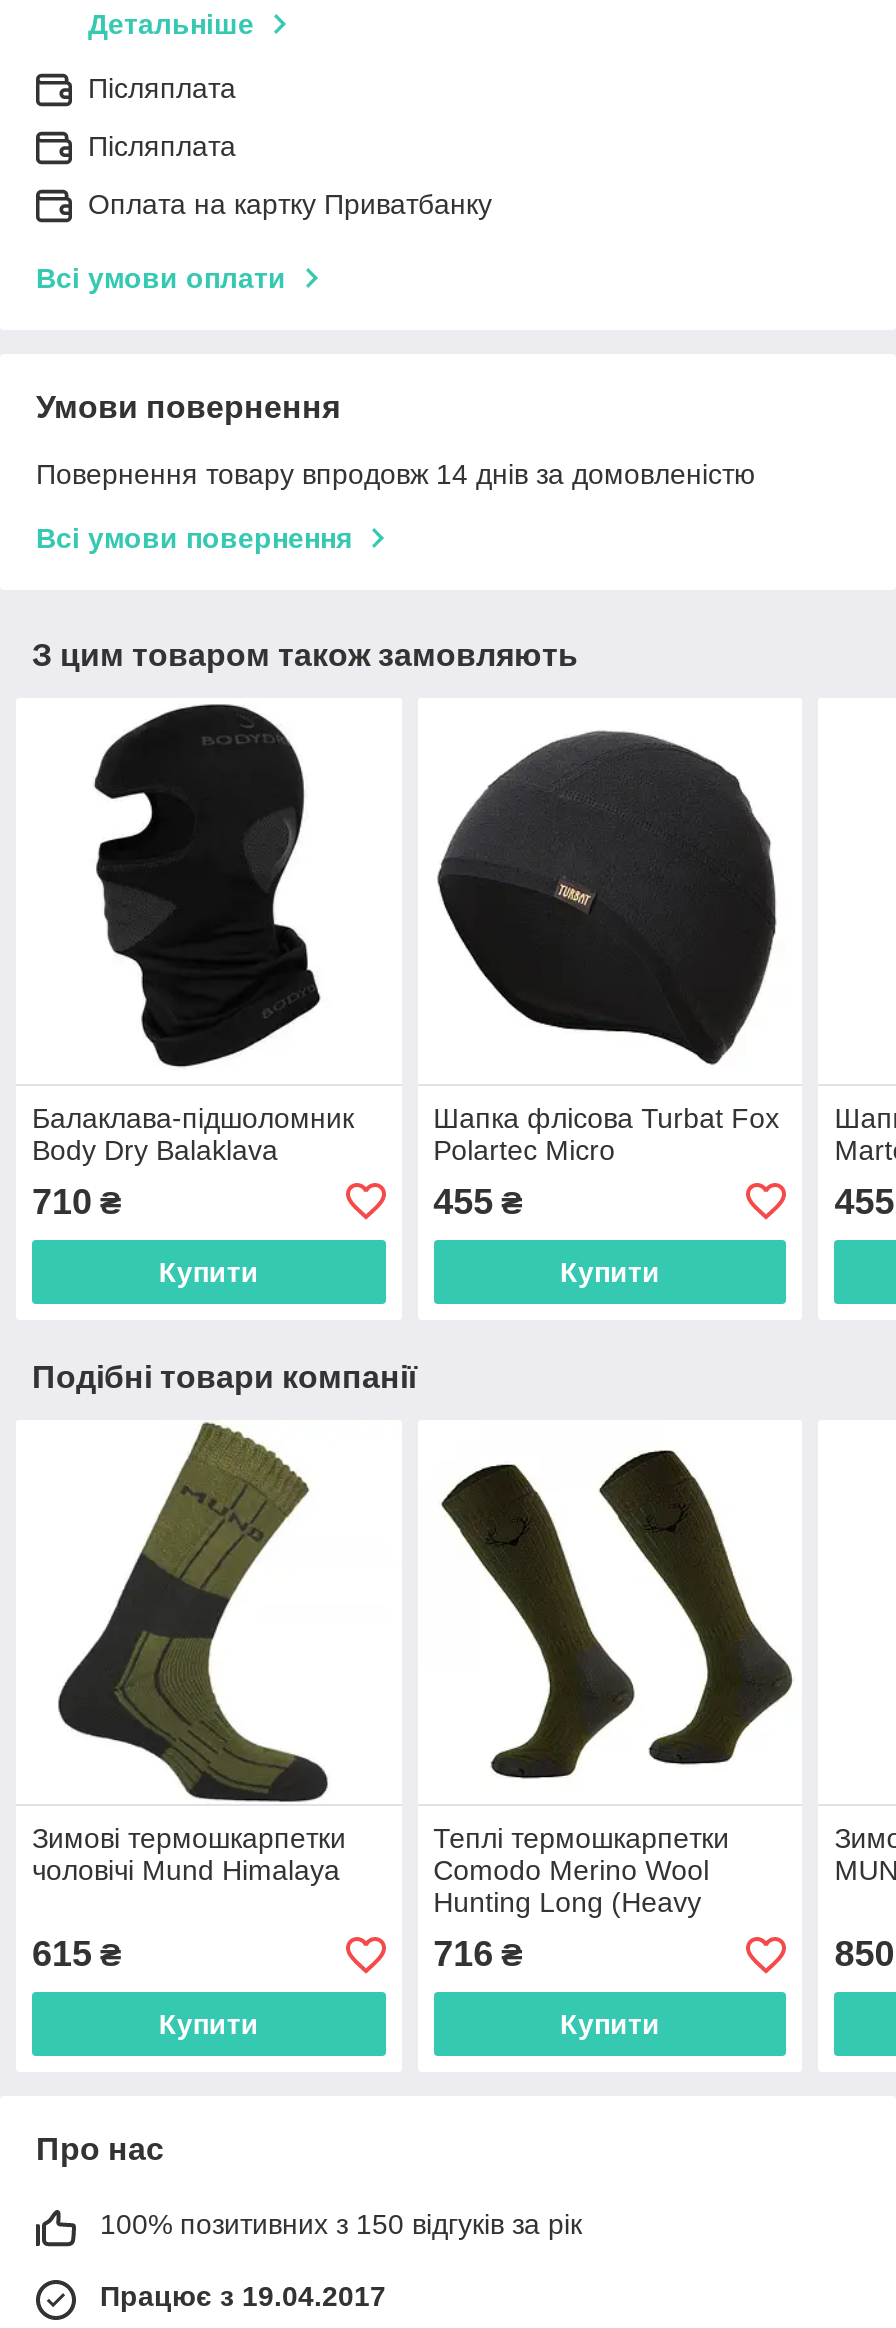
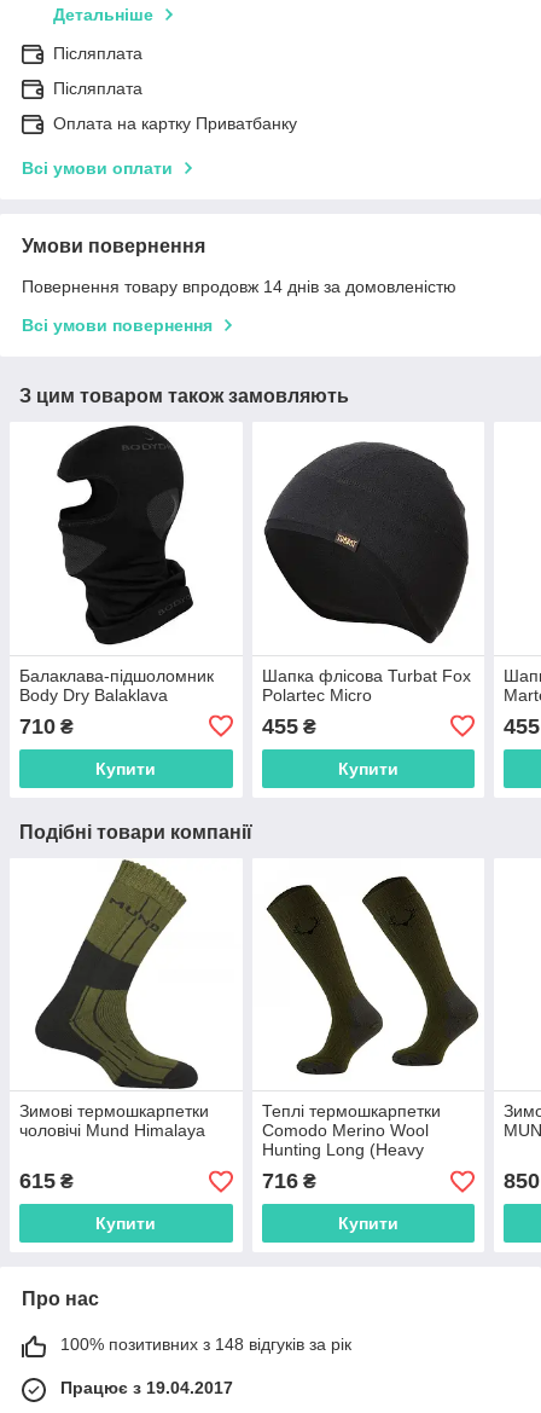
- 100% позитивних з 150 відгуків за рік
+ 100% позитивних з 148 відгуків за рік
